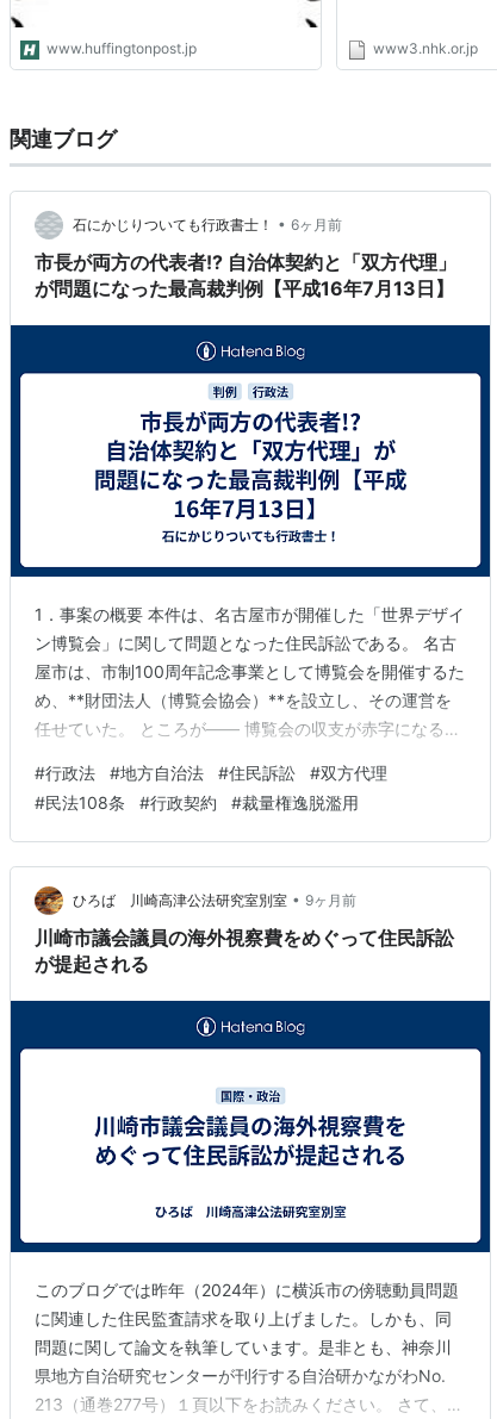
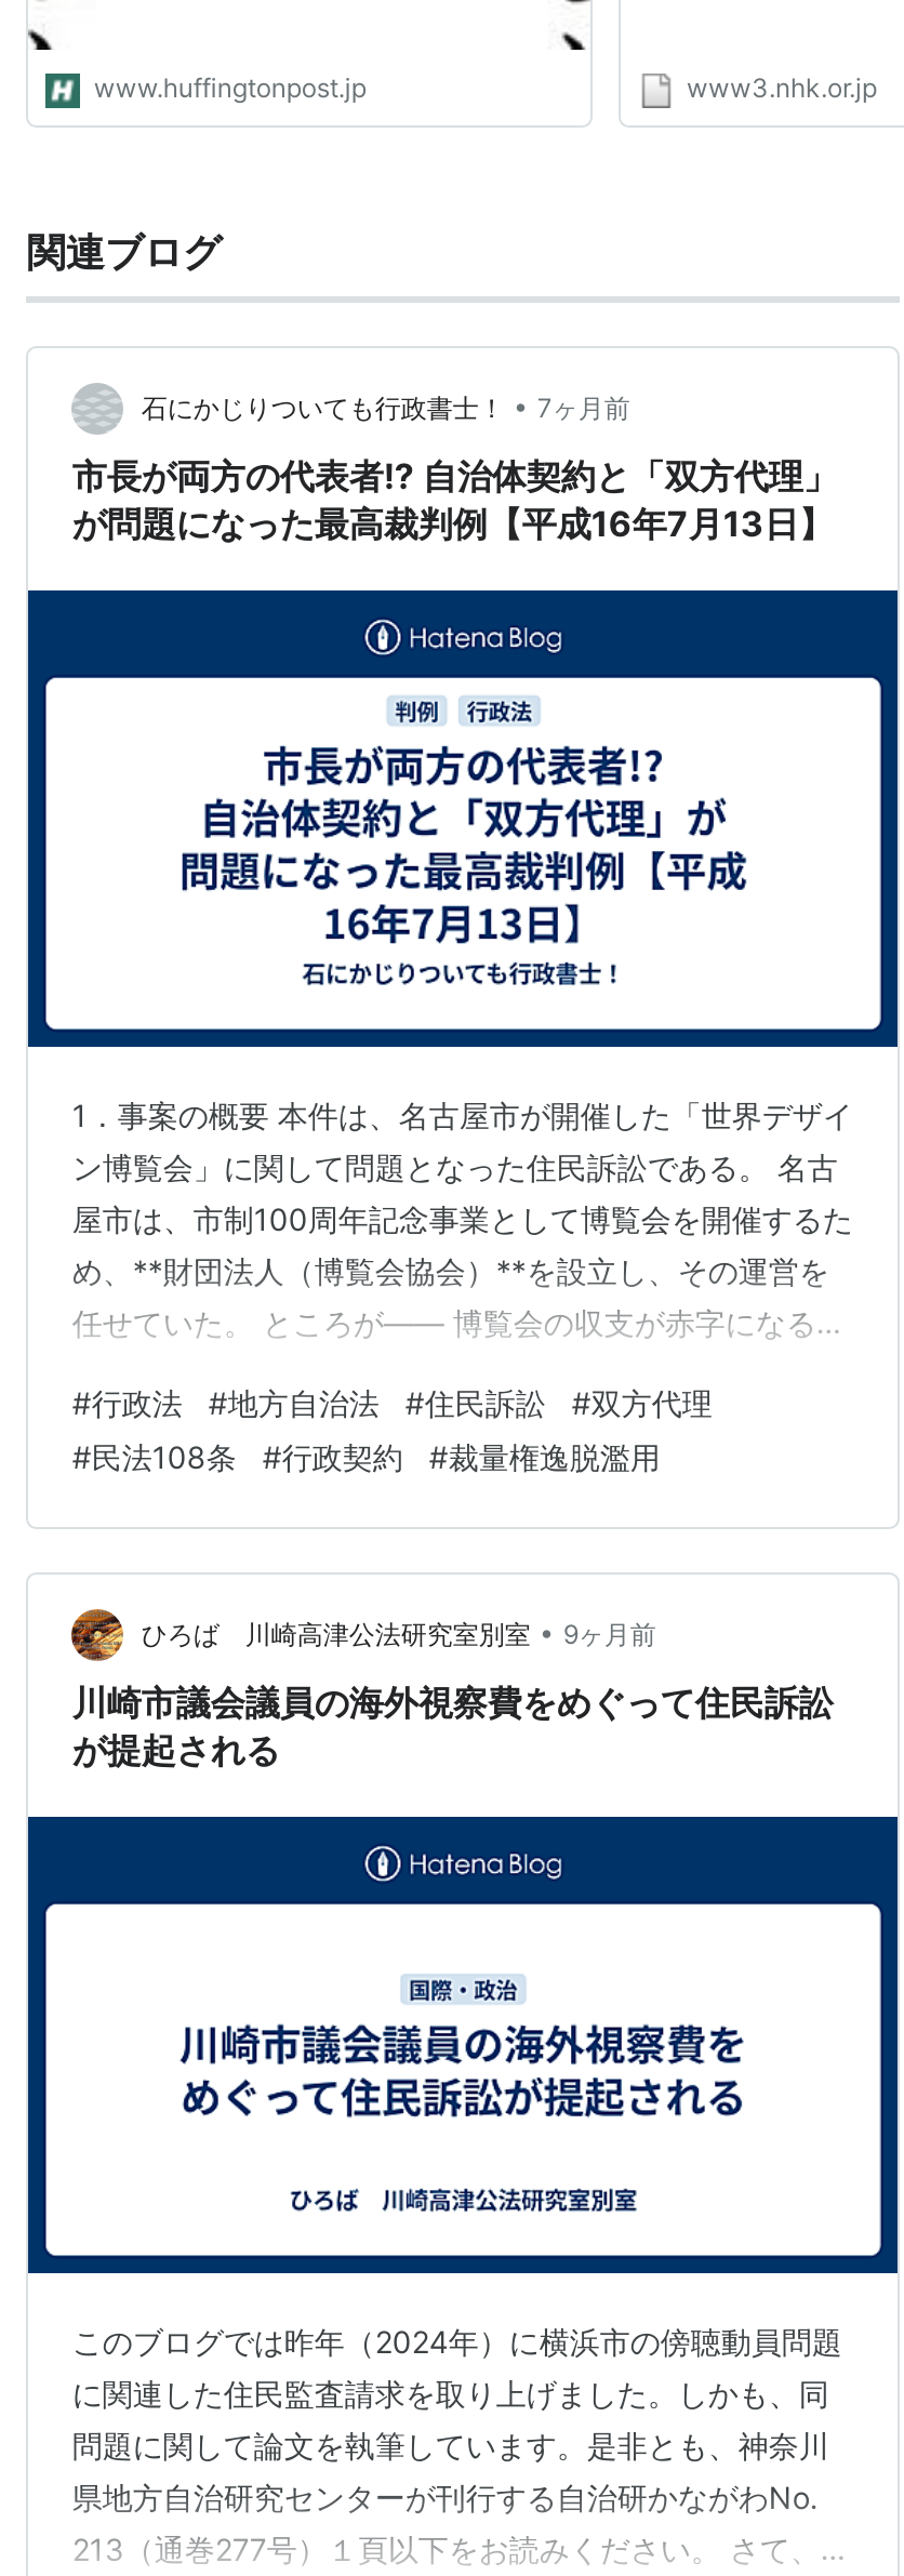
- 石にかじりついても行政書士！ • 6ヶ月前
+ 石にかじりついても行政書士！ • 7ヶ月前
